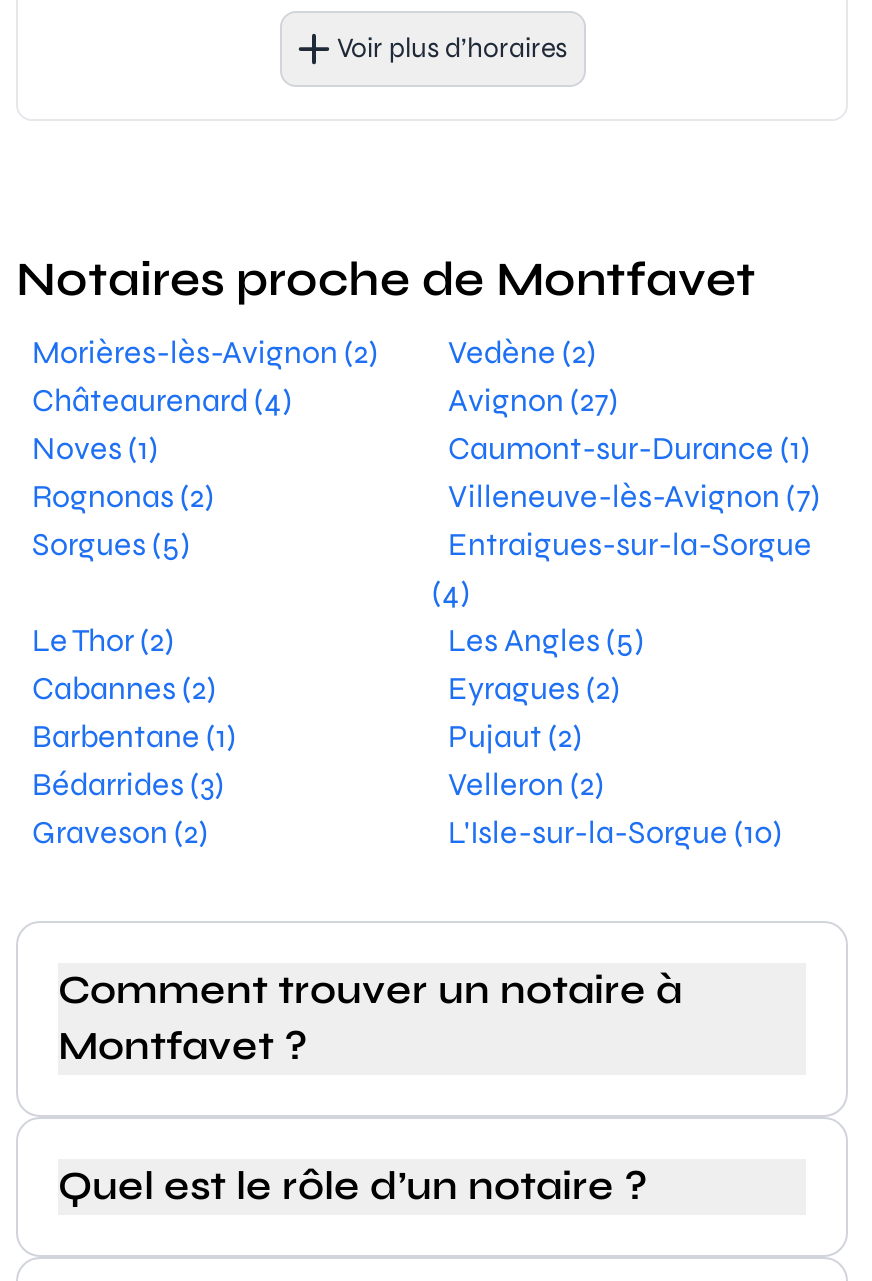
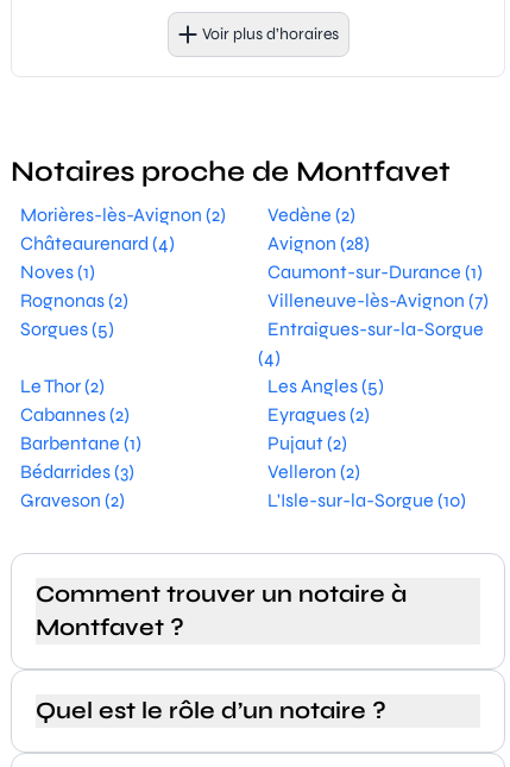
- Avignon (27)
+ Avignon (28)
